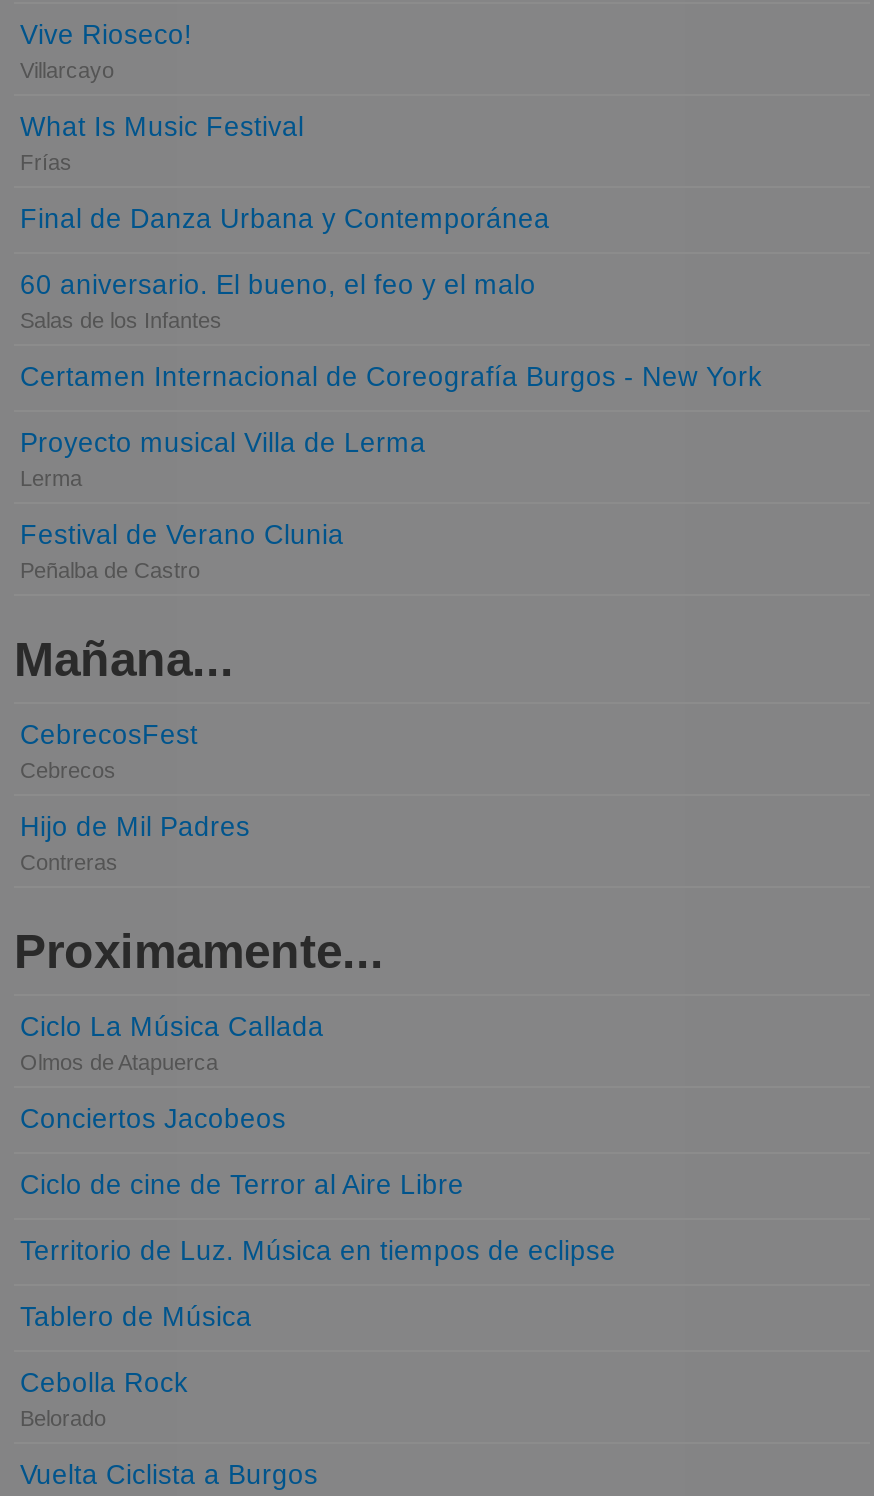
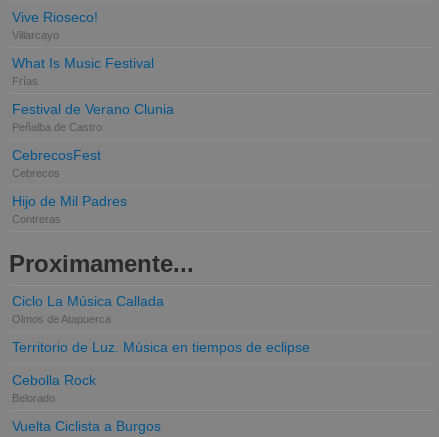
- Final de Danza Urbana y Contemporánea
- 60 aniversario. El bueno, el feo y el malo
- Salas de los Infantes
- Certamen Internacional de Coreografía Burgos - New York
- Proyecto musical Villa de Lerma
- Lerma

- Mañana...

- Conciertos Jacobeos
- Ciclo de cine de Terror al Aire Libre

- Tablero de Música
